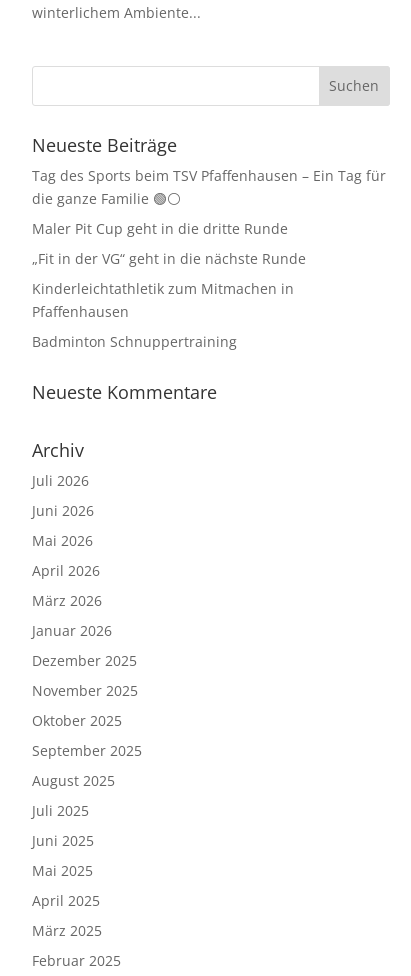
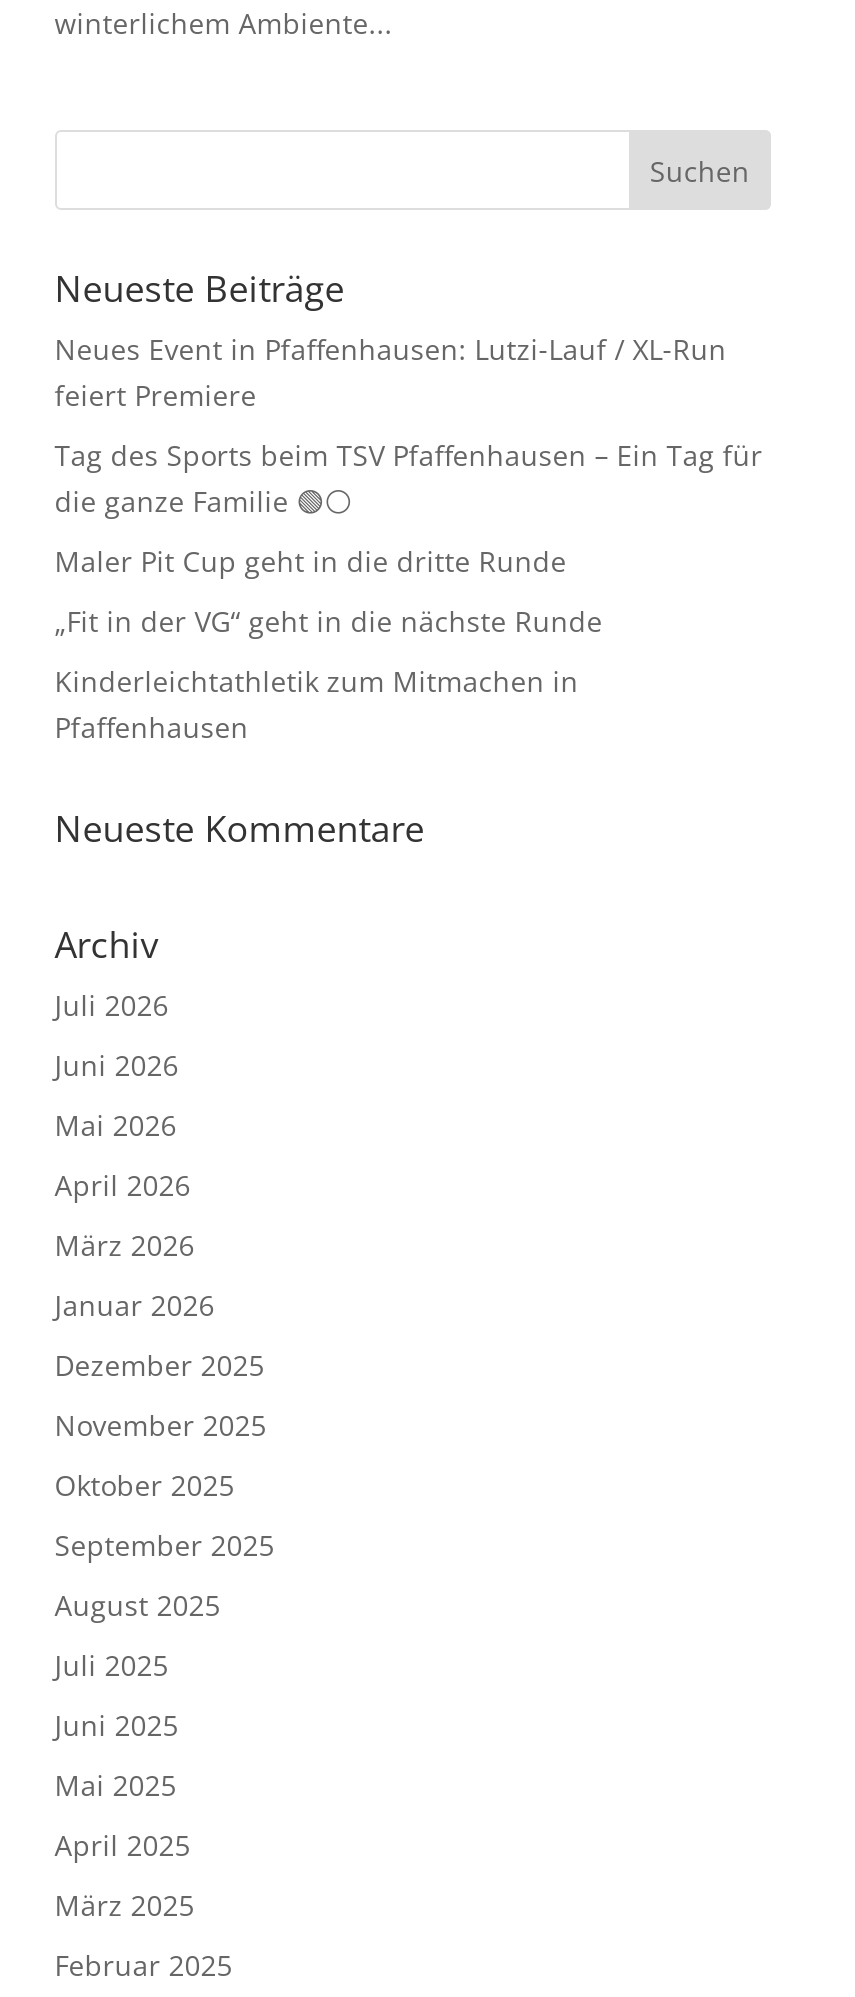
+ Neues Event in Pfaffenhausen: Lutzi-Lauf / XL-Run
+ feiert Premiere

moved down: Tag des Sports beim TSV Pfaffenhausen – Ein Tag für | Maler Pit Cup geht in die dritte Runde | „Fit in der VG“ geht in die nächste Runde | Kinderleichtathletik zum Mitmachen in | Pfaffenhausen

- Badminton Schnuppertraining
